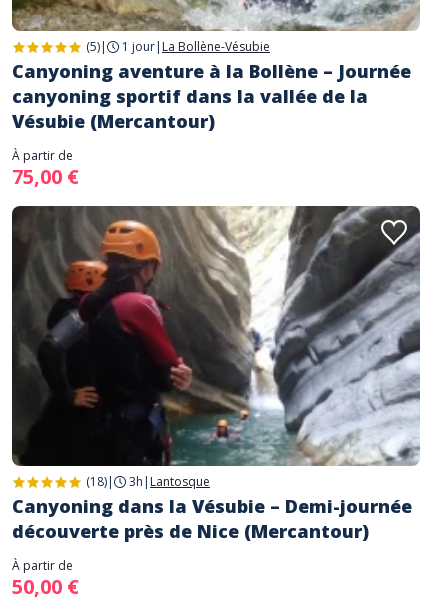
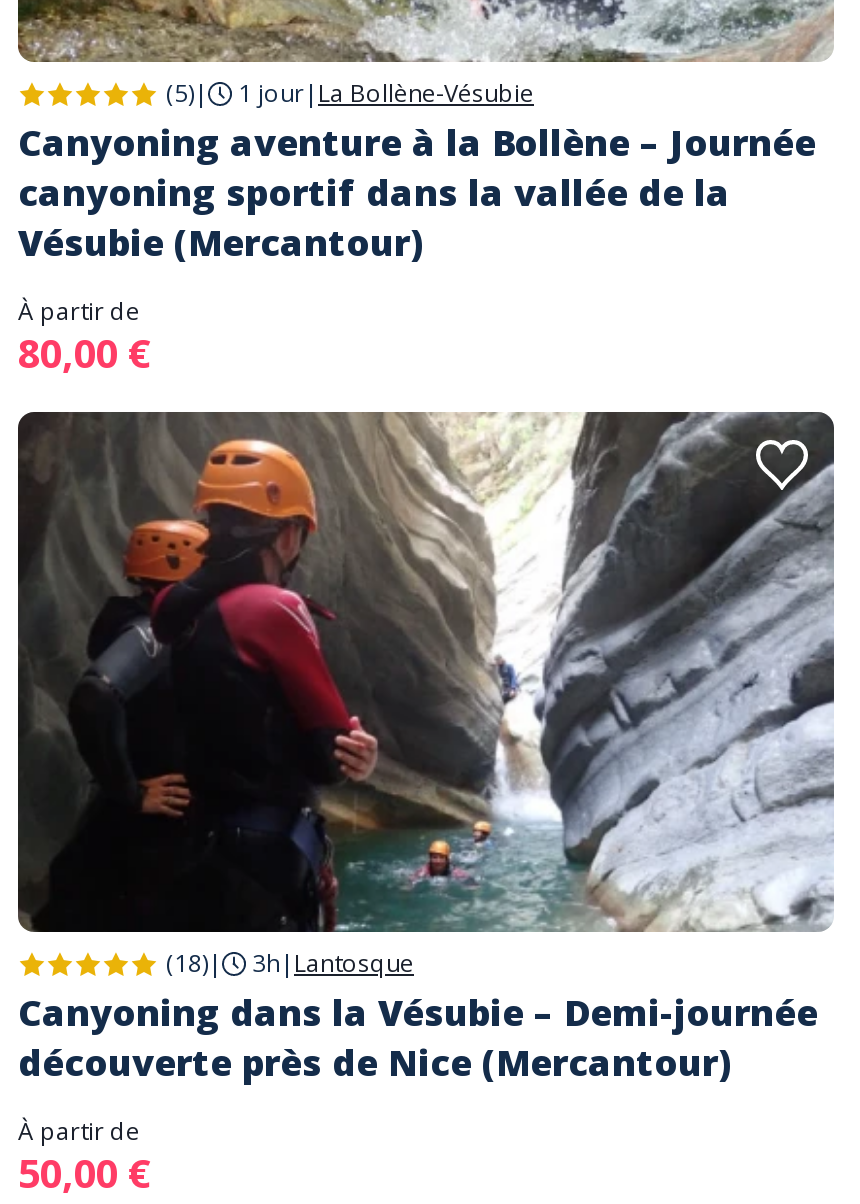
- 75,00 €
+ 80,00 €
